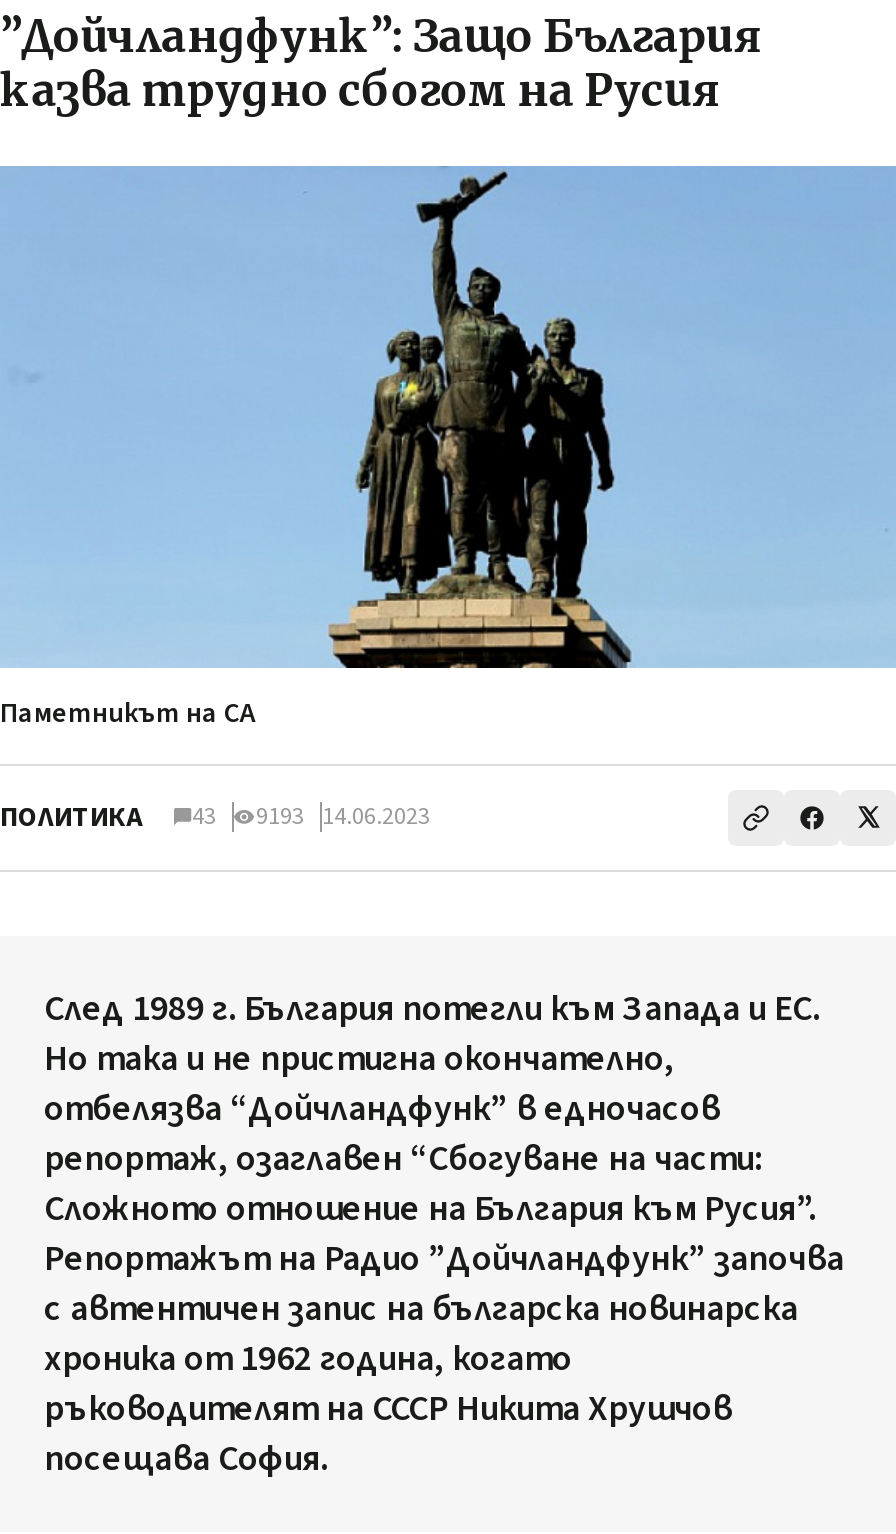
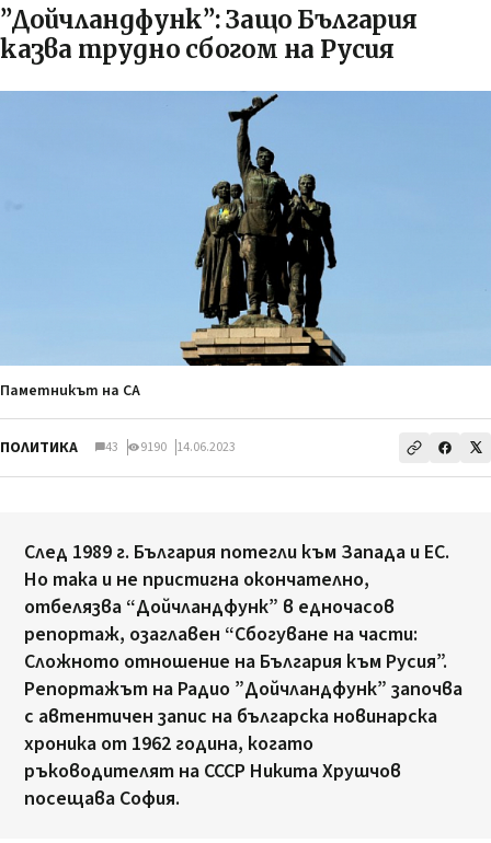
- 9193 14.06.2023
+ 9190 14.06.2023
